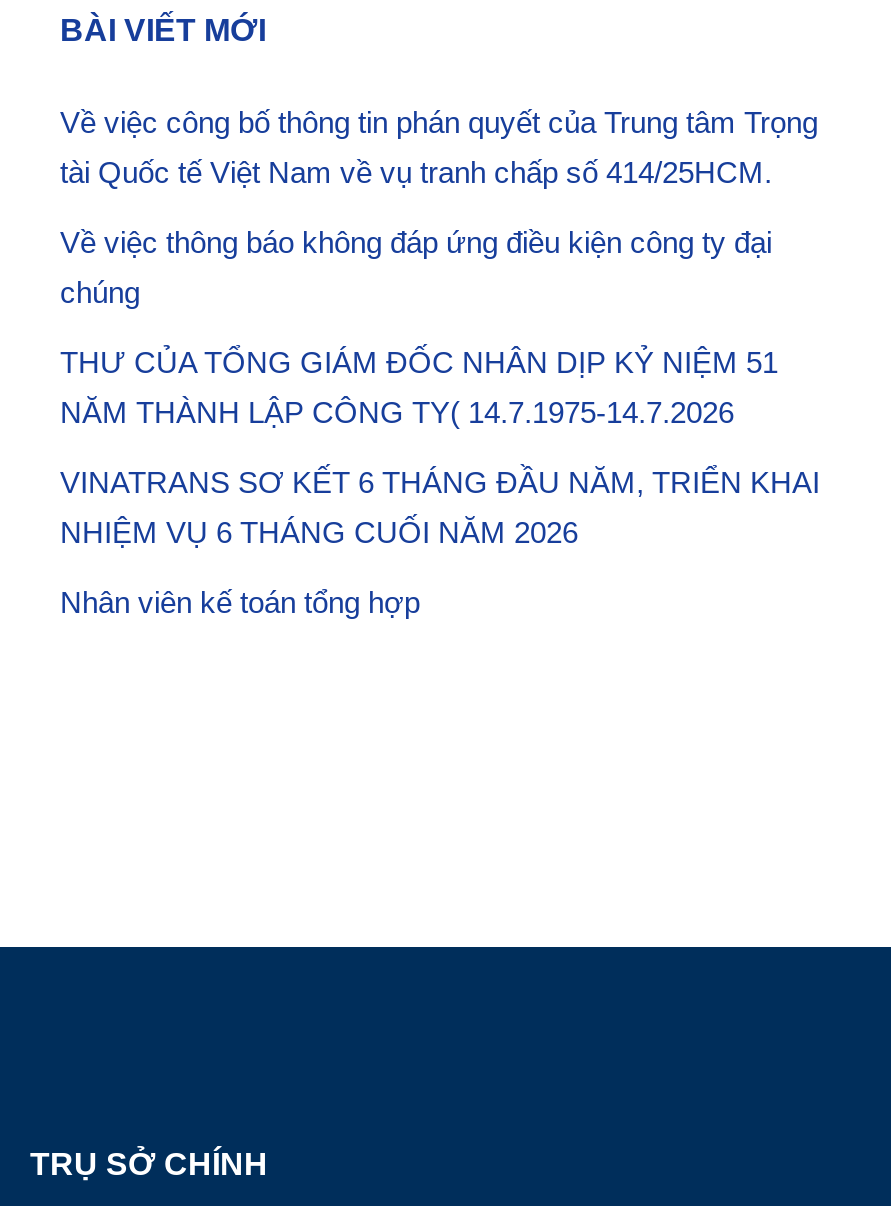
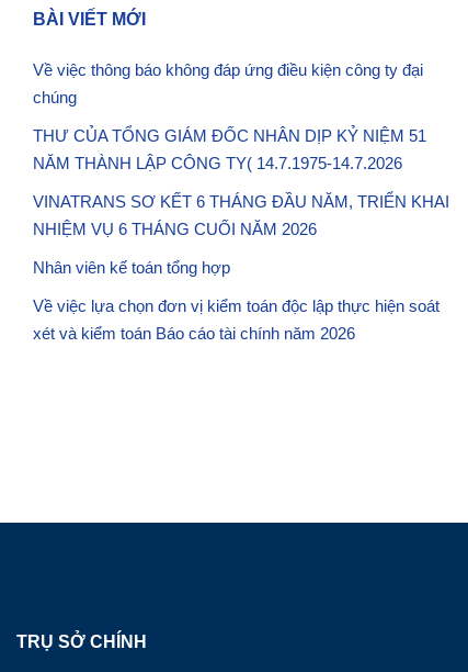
- Về việc công bố thông tin phán quyết của Trung tâm Trọng
- tài Quốc tế Việt Nam về vụ tranh chấp số 414/25HCM.

moved up: Về việc thông báo không đáp ứng điều kiện công ty đại | chúng | THƯ CỦA TỔNG GIÁM ĐỐC NHÂN DỊP KỶ NIỆM 51 | NĂM THÀNH LẬP CÔNG TY( 14.7.1975-14.7.2026 | VINATRANS SƠ KẾT 6 THÁNG ĐẦU NĂM, TRIỂN KHAI | NHIỆM VỤ 6 THÁNG CUỐI NĂM 2026 | Nhân viên kế toán tổng hợp

+ Về việc lựa chọn đơn vị kiểm toán độc lập thực hiện soát
+ xét và kiểm toán Báo cáo tài chính năm 2026
